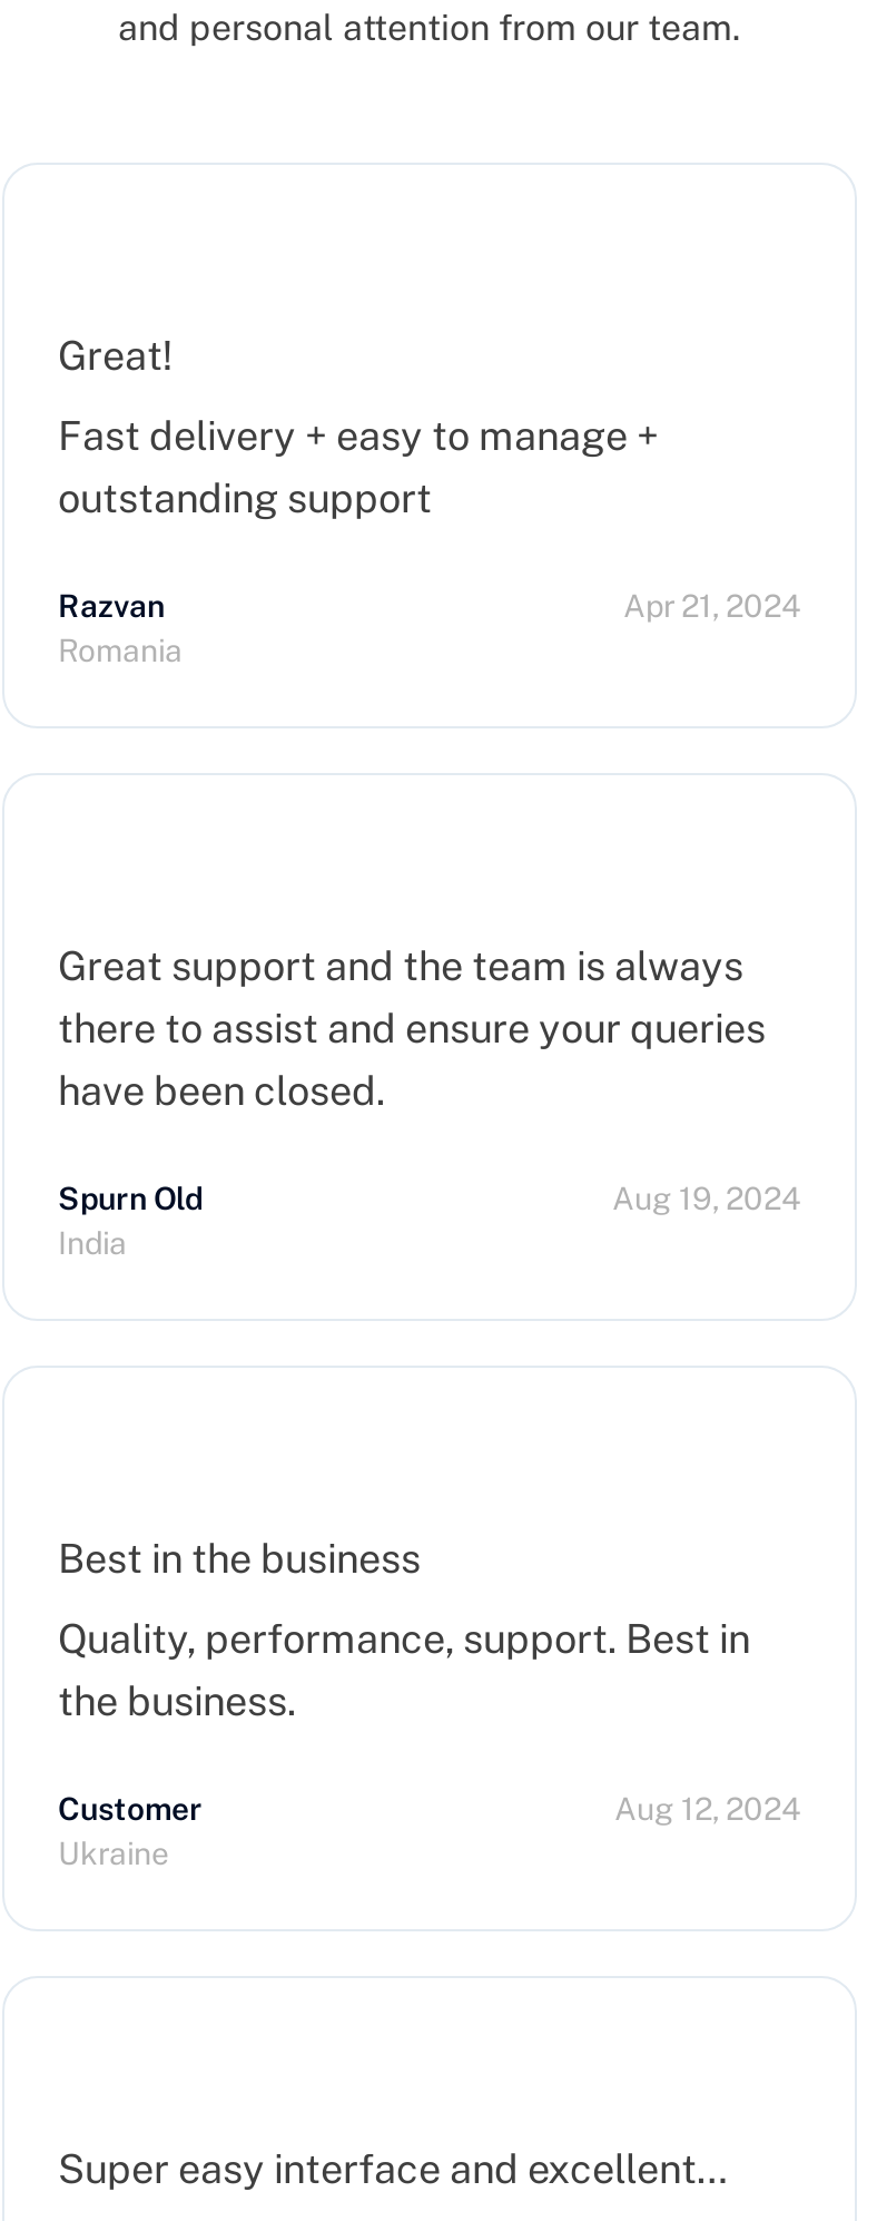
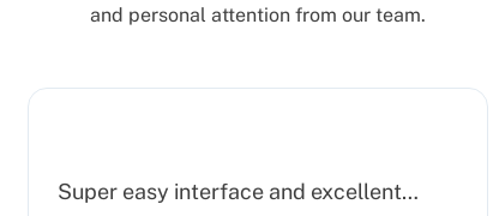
- Great!
- Fast delivery + easy to manage +
- outstanding support
- Razvan
- Romania

- Apr 21, 2024

- Great support and the team is always
- there to assist and ensure your queries
- have been closed.
- Spurn Old
- India

- Aug 19, 2024

- Best in the business
- Quality, performance, support. Best in
- the business.
- Customer
- Ukraine

- Aug 12, 2024
